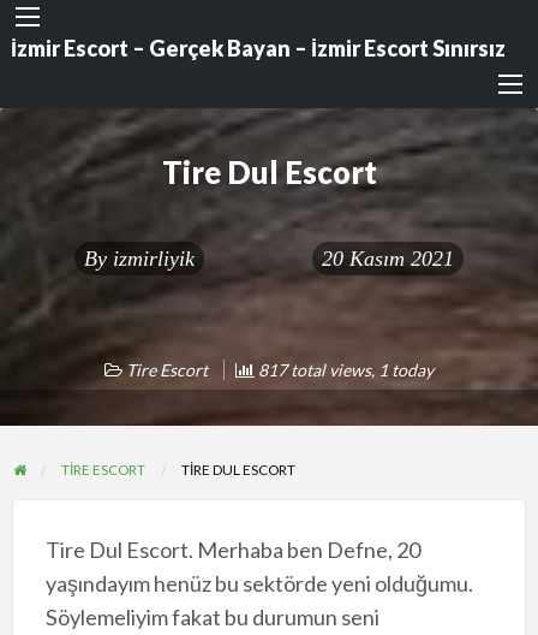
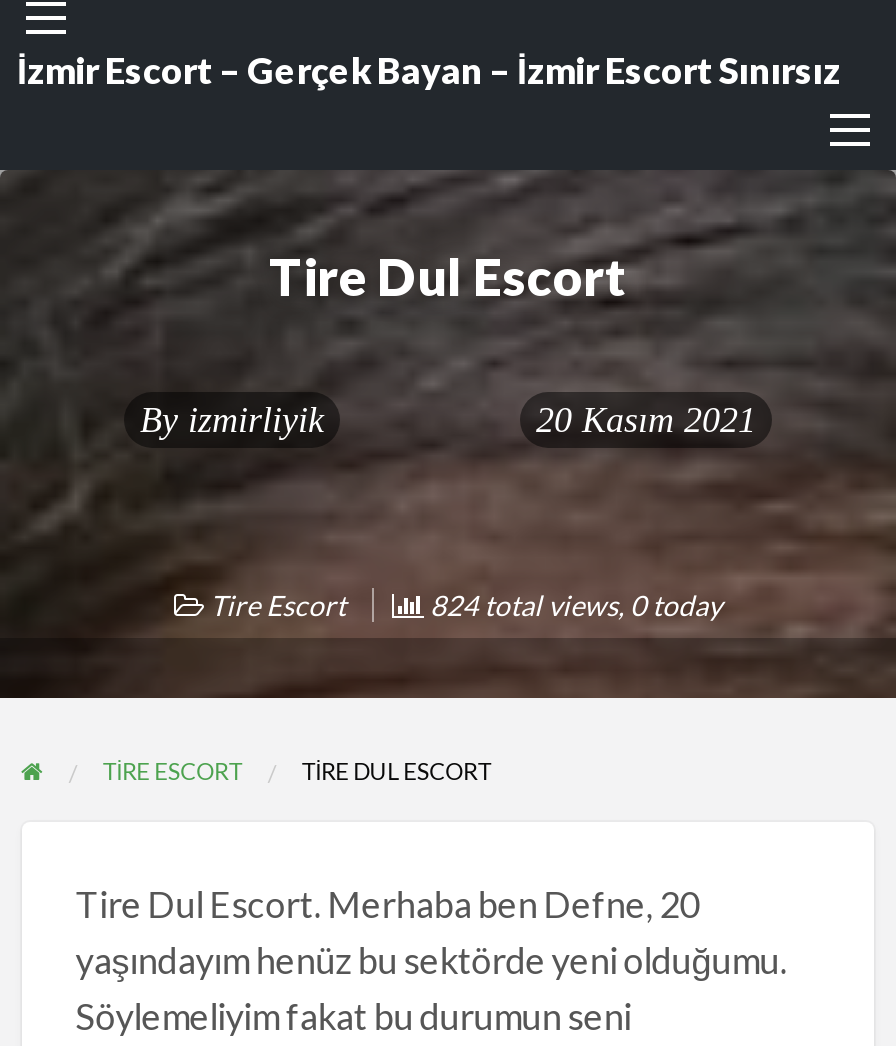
- 817 total views, 1 today
+ 824 total views, 0 today
